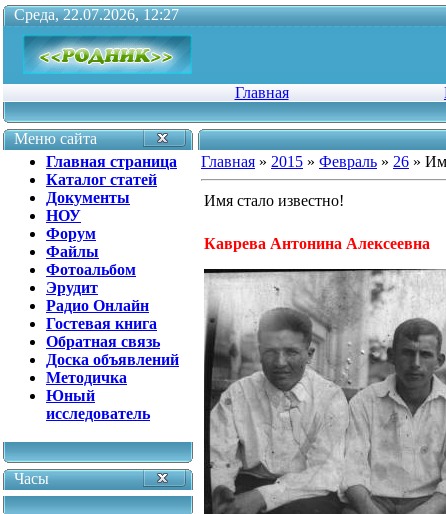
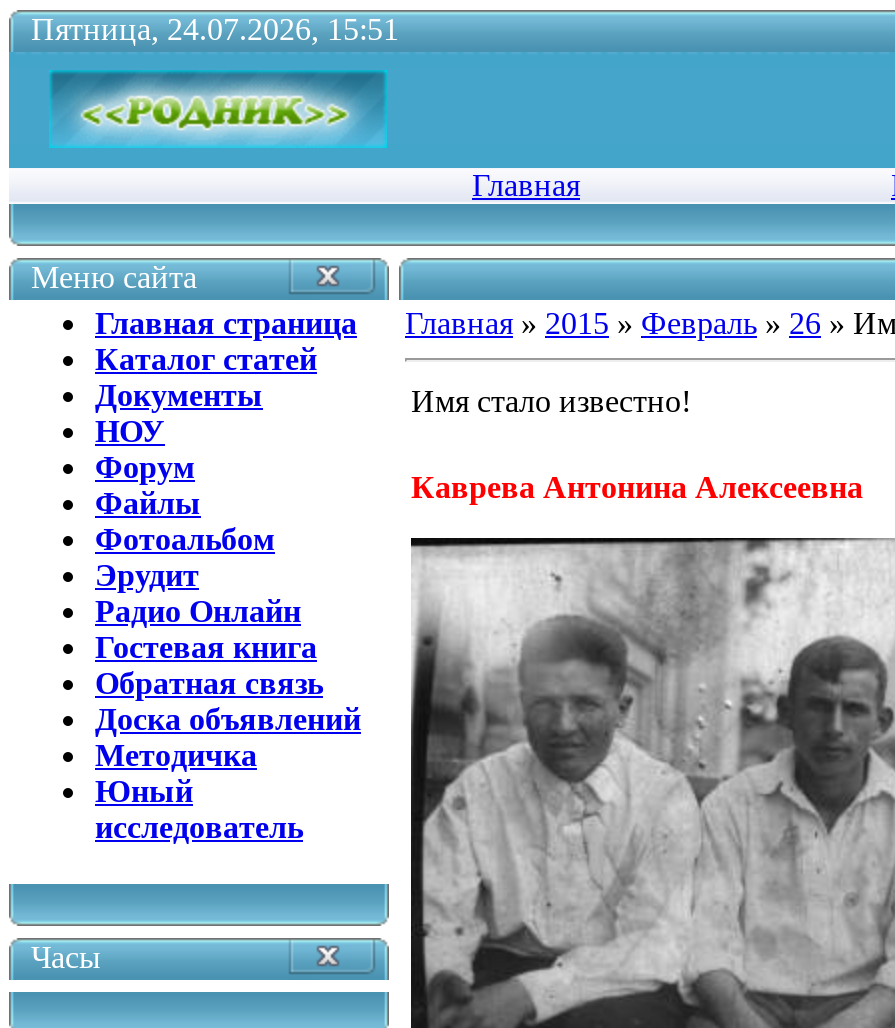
- Среда, 22.07.2026, 12:27
+ Пятница, 24.07.2026, 15:51
